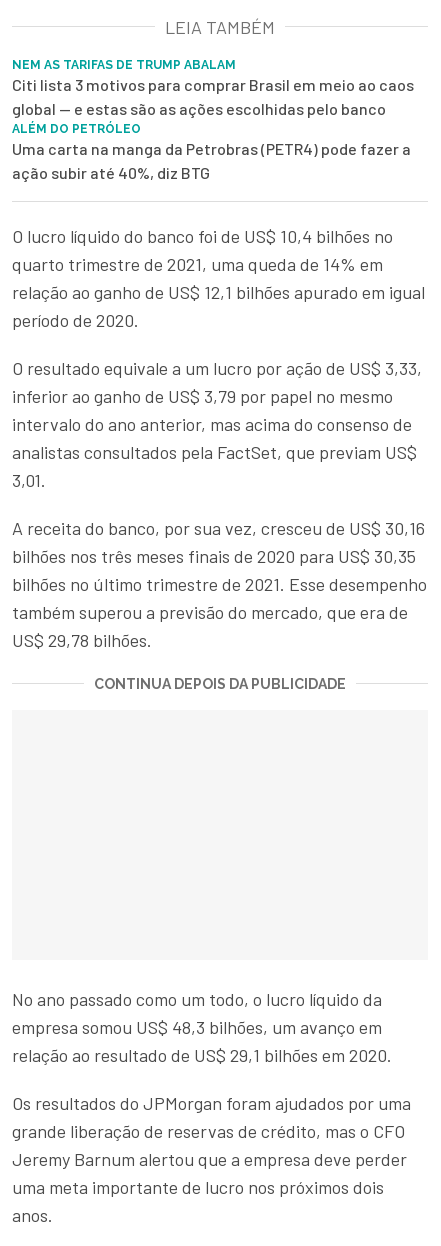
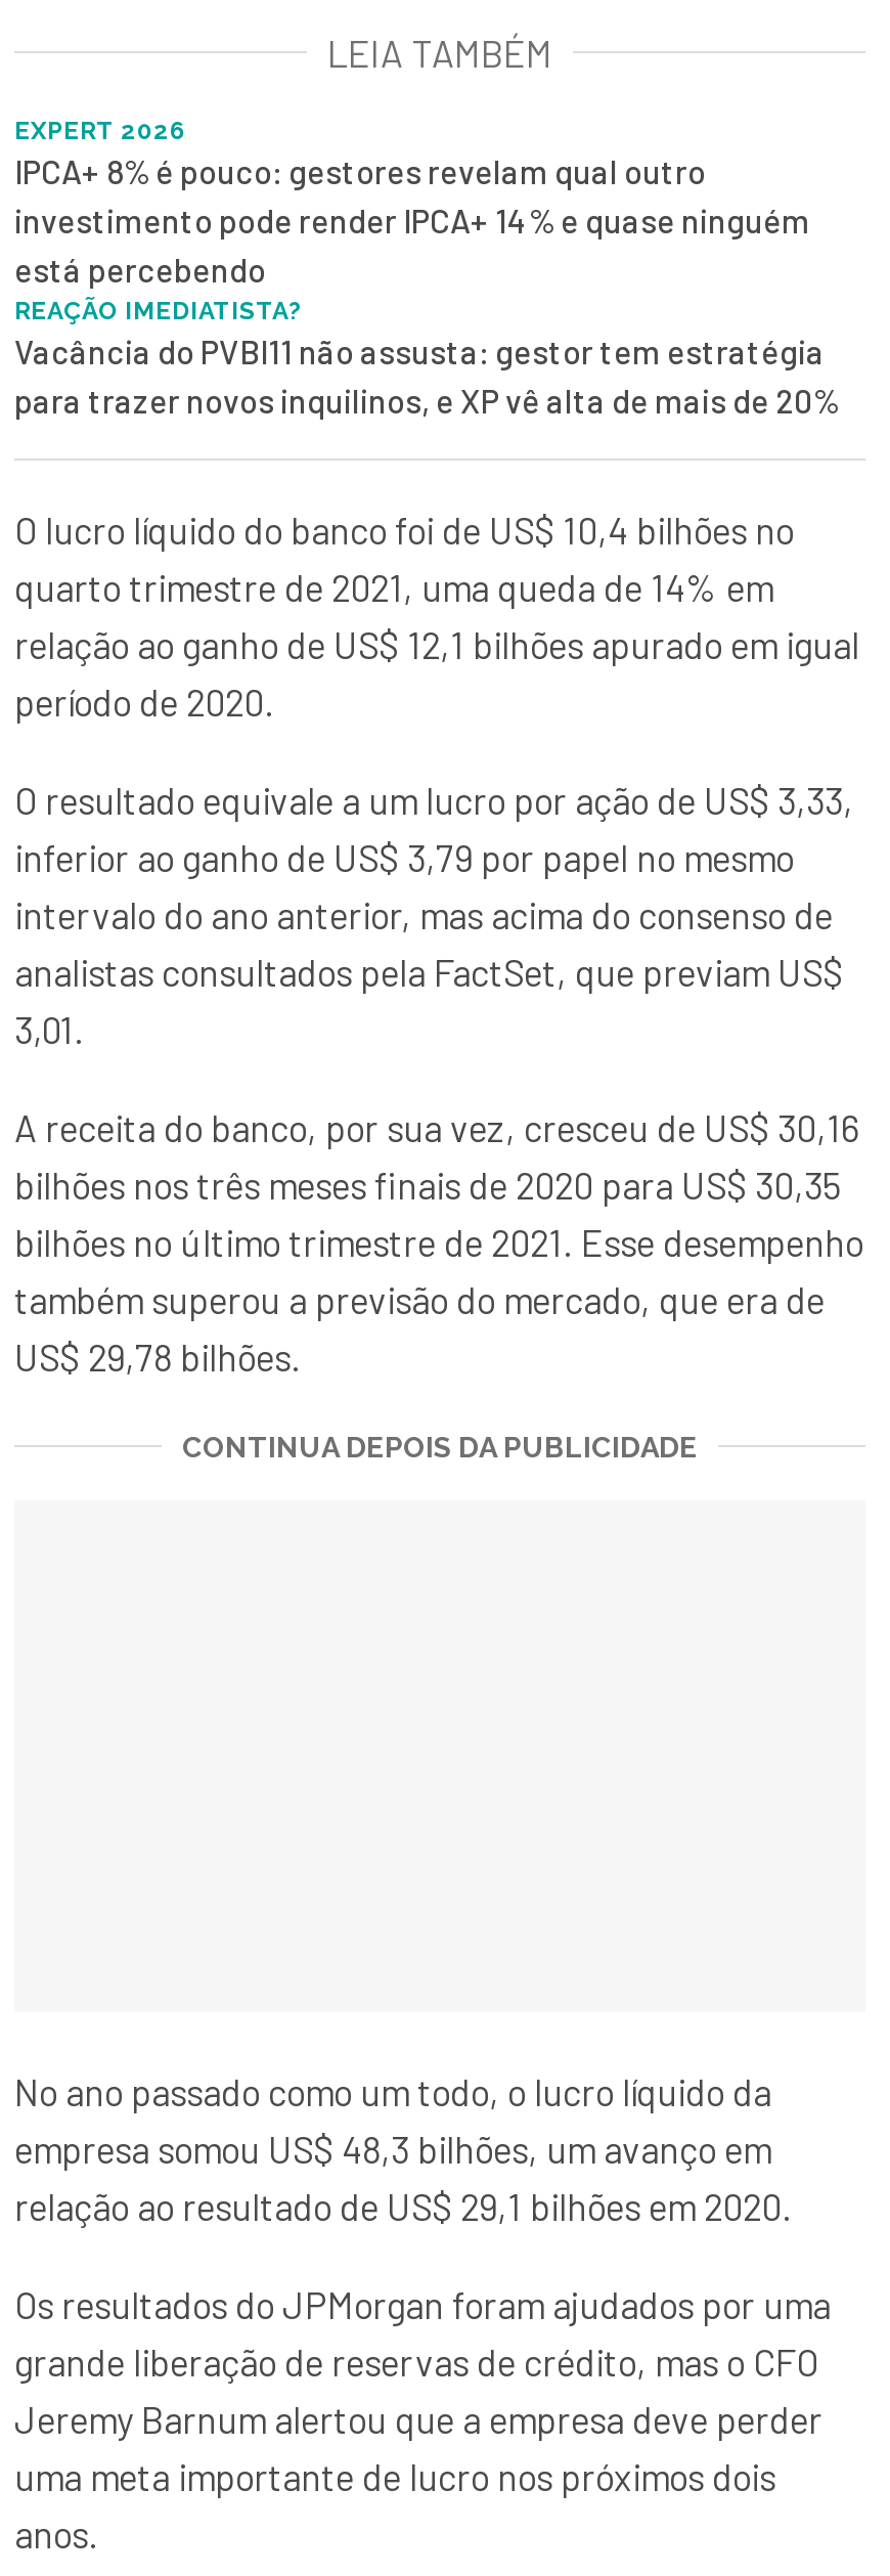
- NEM AS TARIFAS DE TRUMP ABALAM
- Citi lista 3 motivos para comprar Brasil em meio ao caos
- global — e estas são as ações escolhidas pelo banco
- ALÉM DO PETRÓLEO
- Uma carta na manga da Petrobras (PETR4) pode fazer a
- ação subir até 40%, diz BTG
+ EXPERT 2026
+ IPCA+ 8% é pouco: gestores revelam qual outro
+ investimento pode render IPCA+ 14% e quase ninguém
+ está percebendo
+ REAÇÃO IMEDIATISTA?
+ Vacância do PVBI11 não assusta: gestor tem estratégia
+ para trazer novos inquilinos, e XP vê alta de mais de 20%
